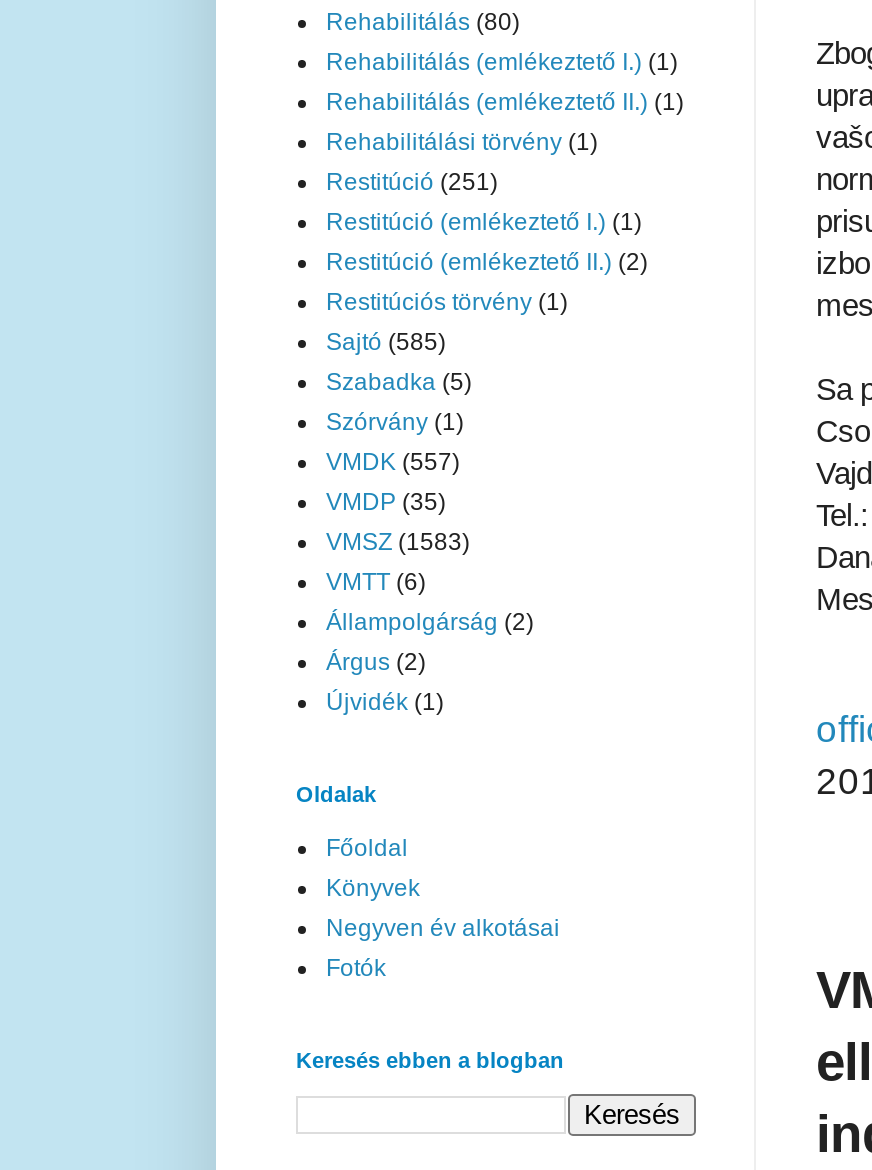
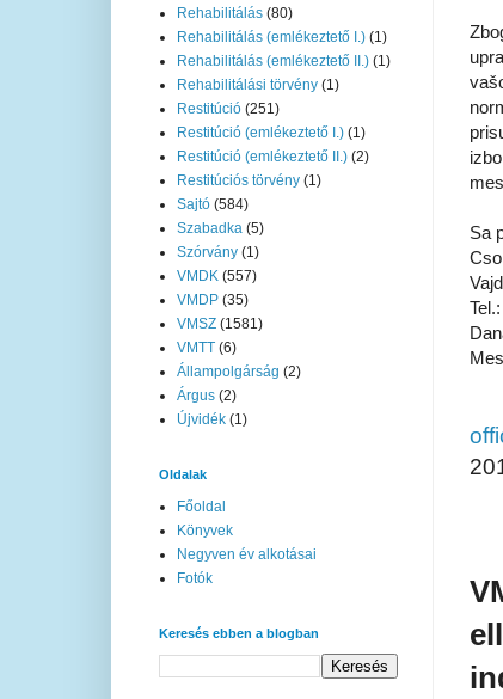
- Sajtó (585)
+ Sajtó (584)

- VMSZ (1583)
+ VMSZ (1581)
